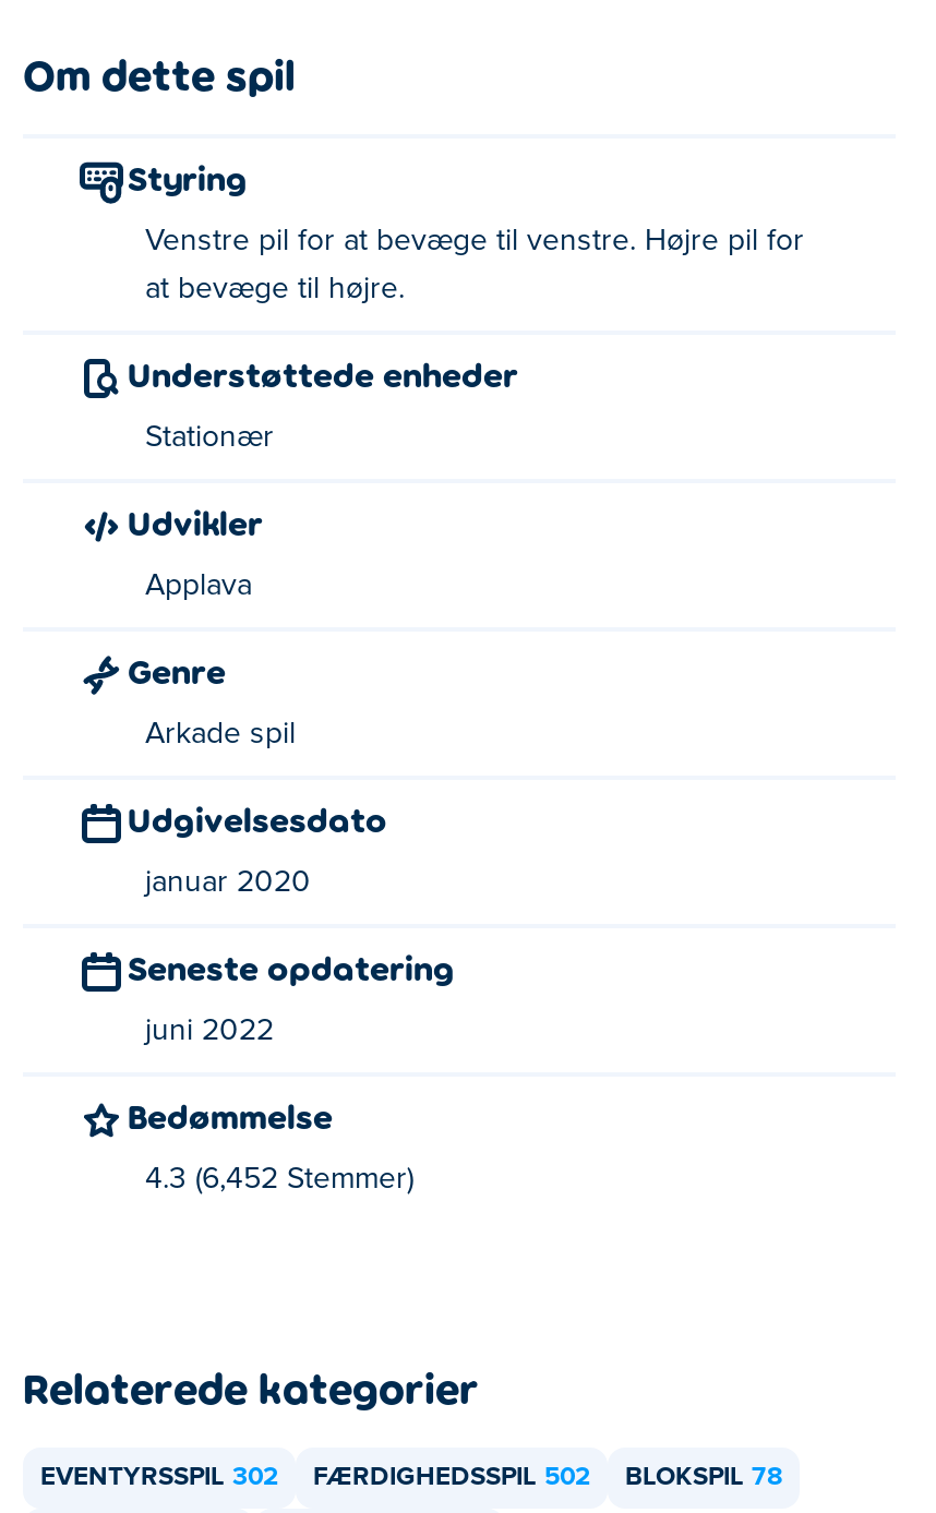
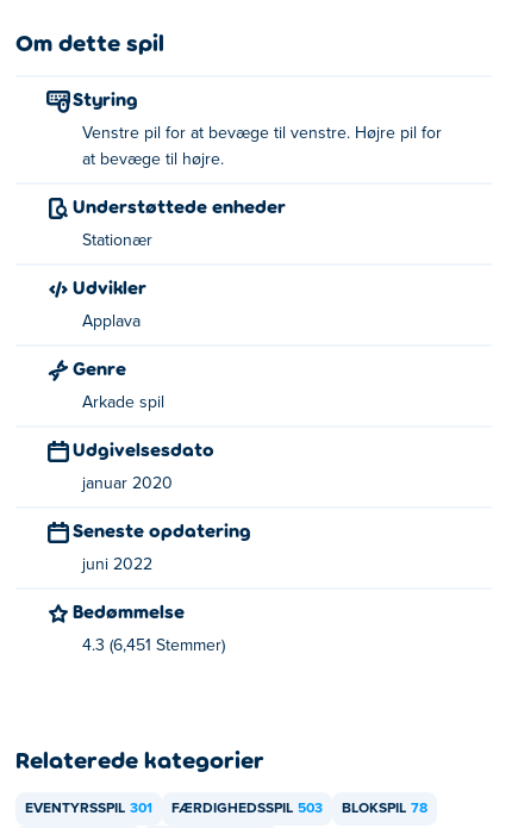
- 4.3 (6,452 Stemmer)
+ 4.3 (6,451 Stemmer)

- EVENTYRSSPIL 302
+ EVENTYRSSPIL 301

- FÆRDIGHEDSSPIL 502
+ FÆRDIGHEDSSPIL 503
